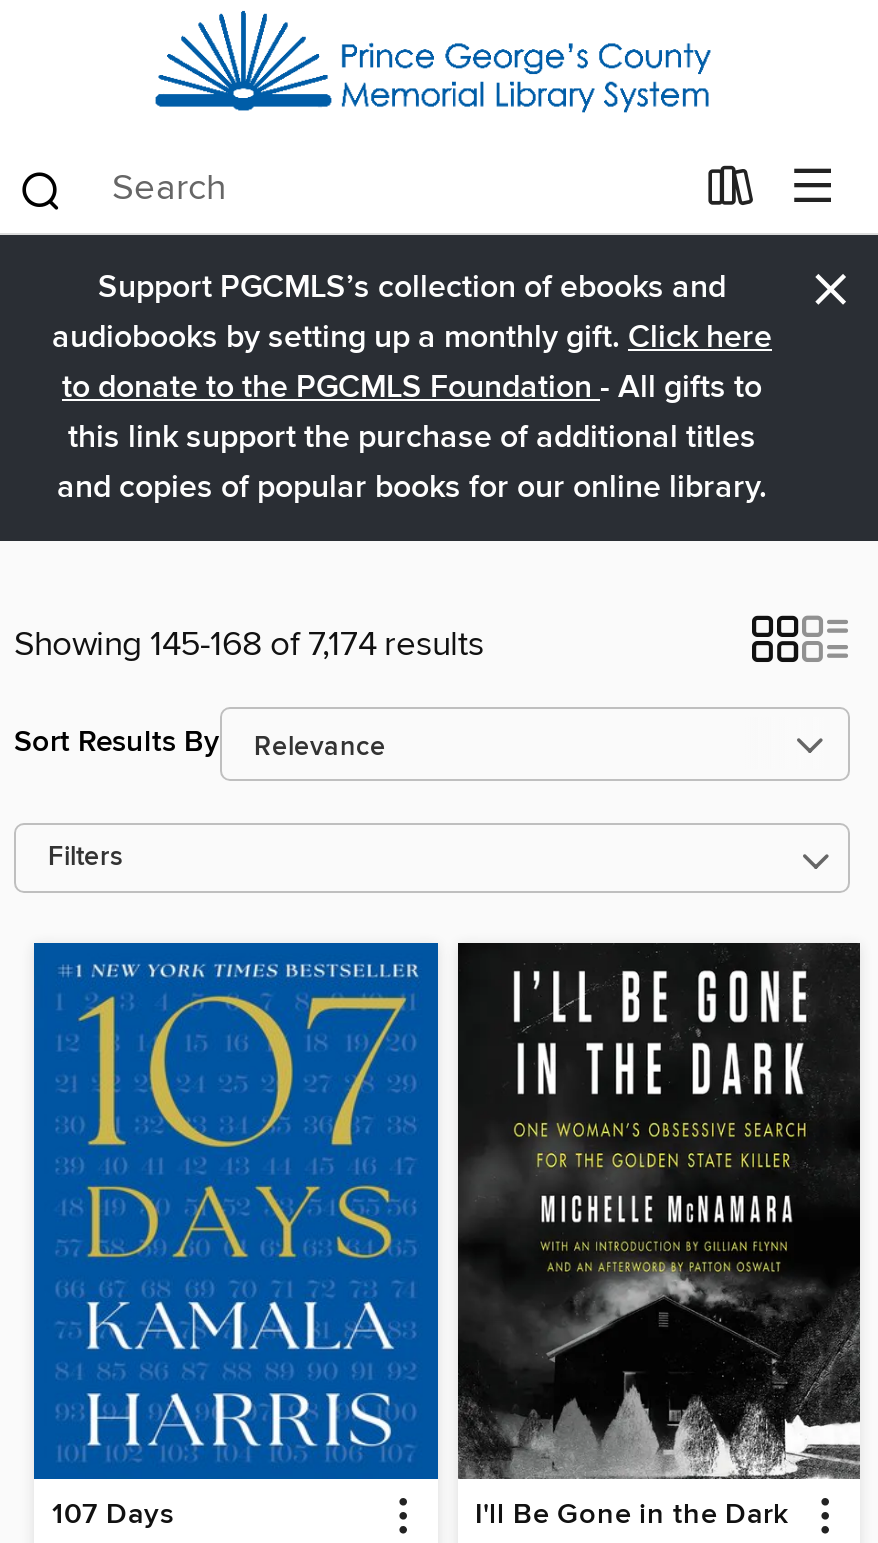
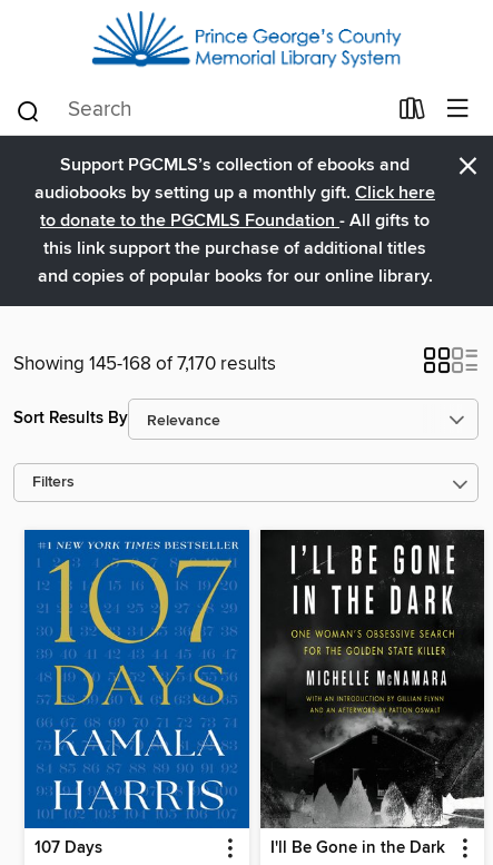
- Showing 145-168 of 7,174 results
+ Showing 145-168 of 7,170 results
